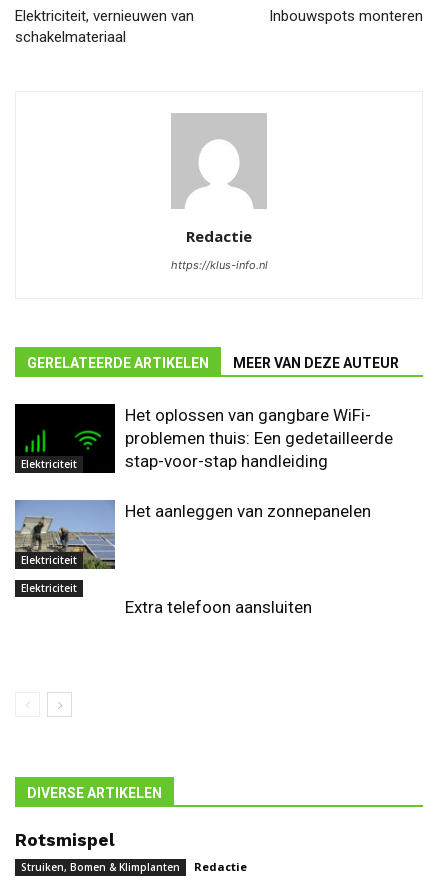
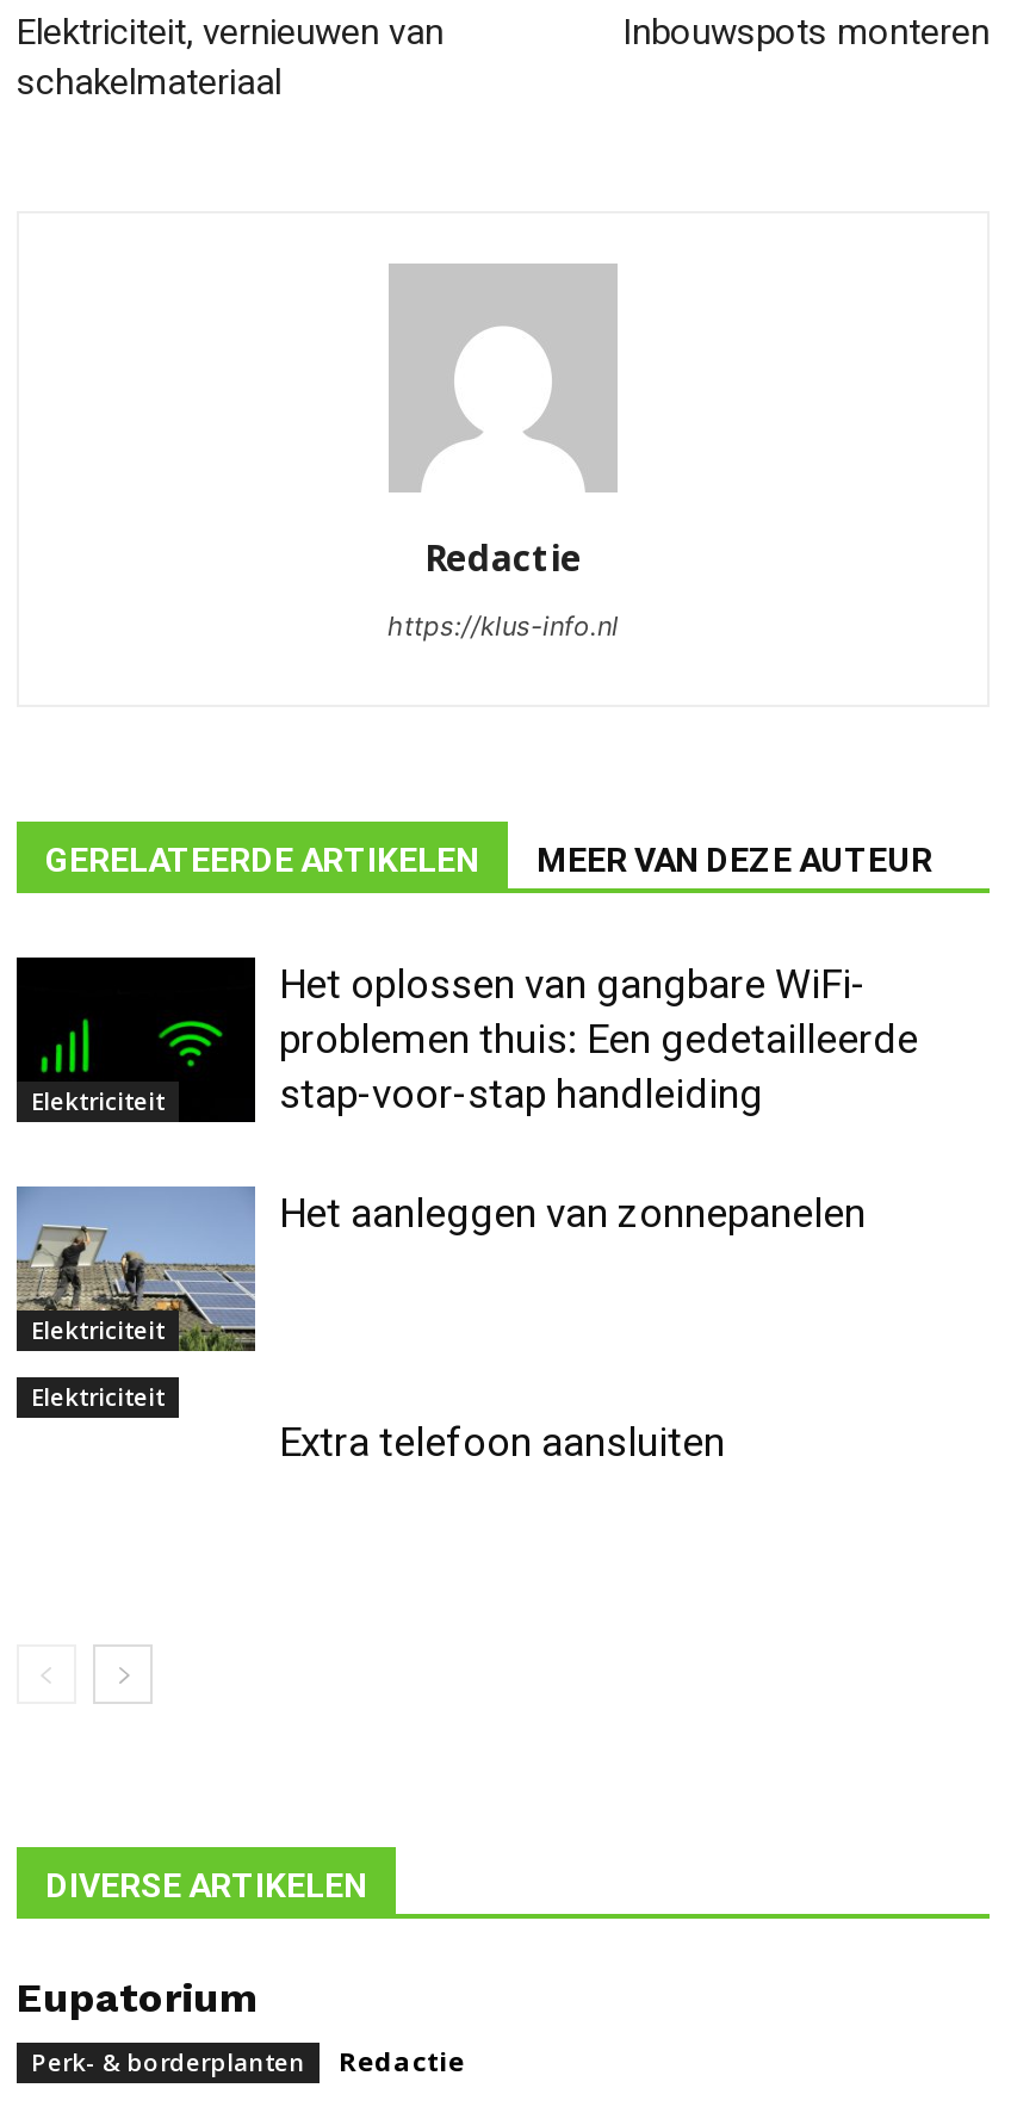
- Rotsmispel
+ Eupatorium

- Struiken, Bomen & Klimplanten
+ Perk- & borderplanten
